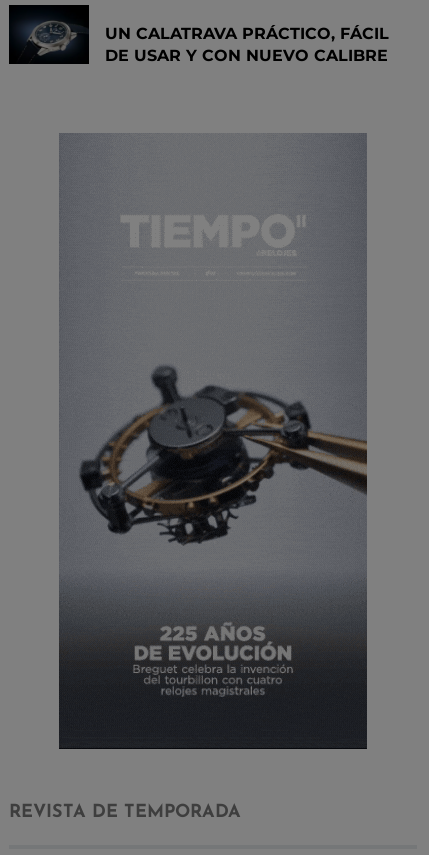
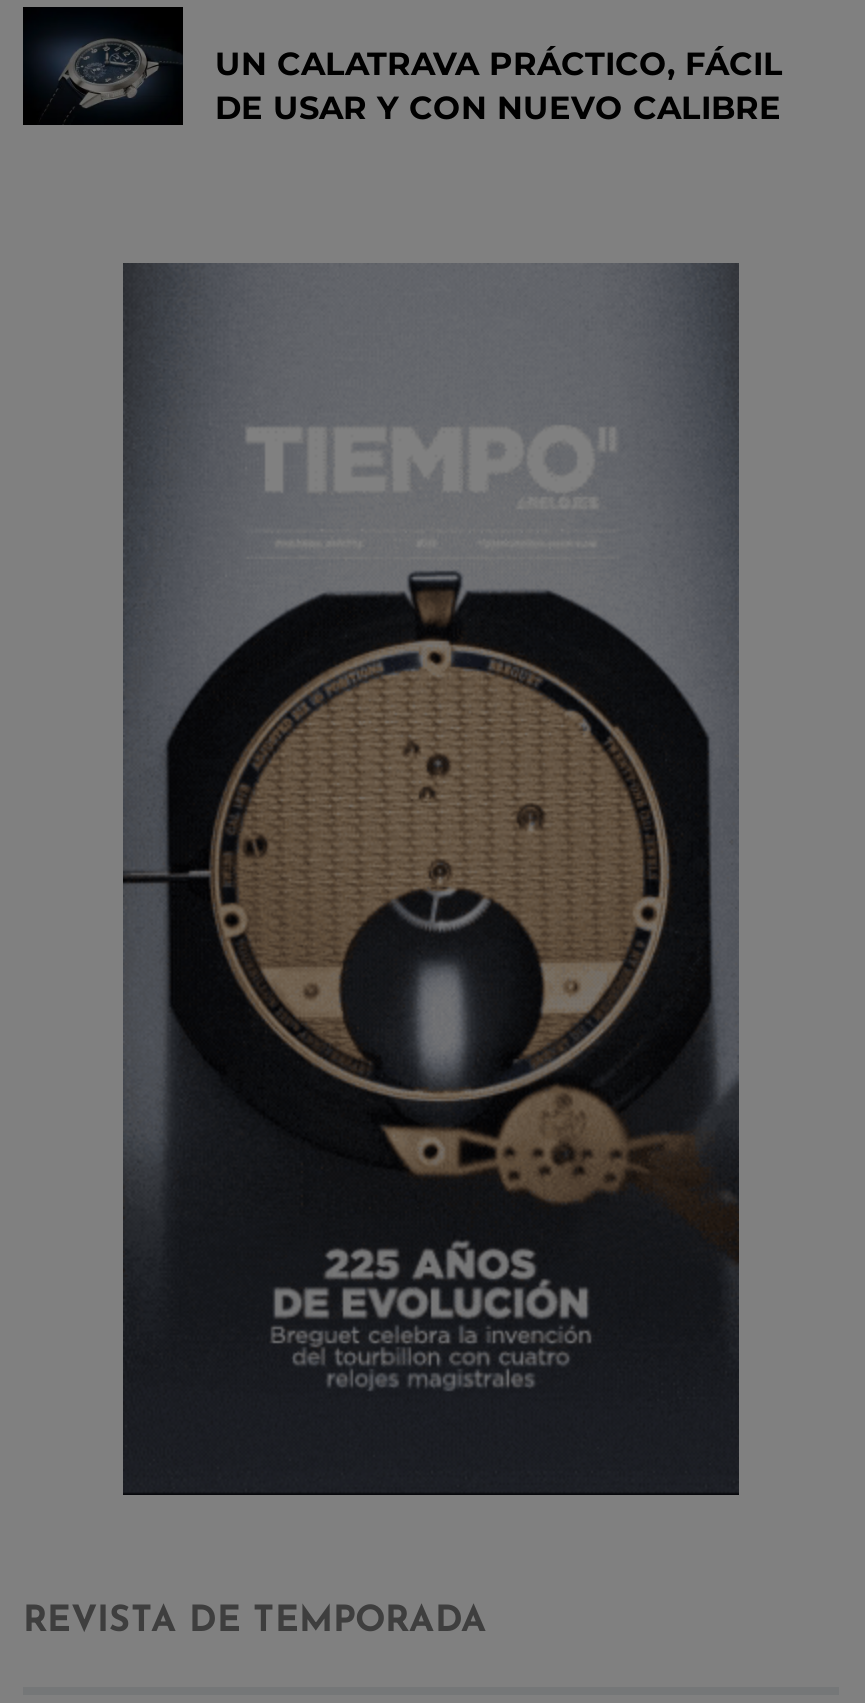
- [image]
+ [image]
